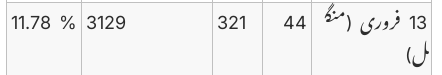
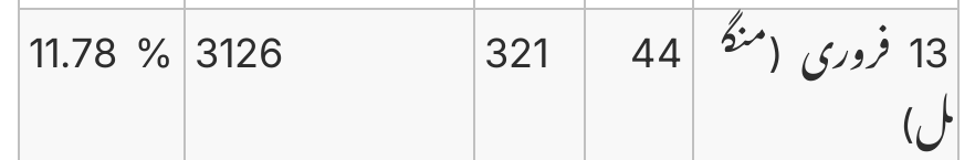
- 11.78 % 3129
+ 11.78 % 3126
